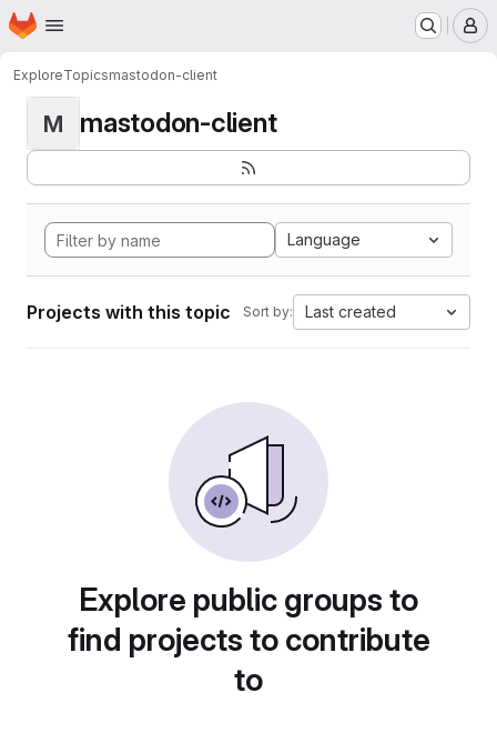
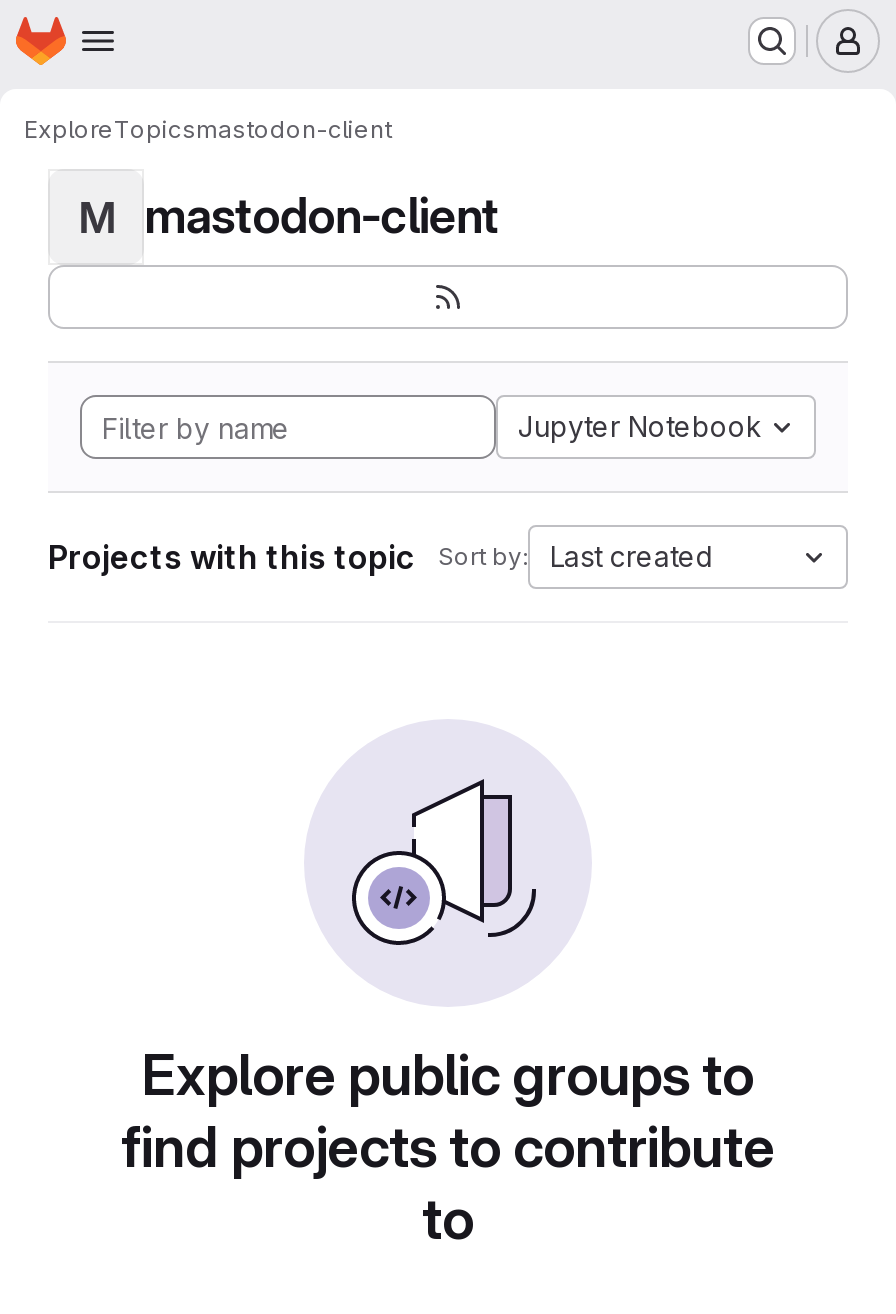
- Language
+ Jupyter Notebook
